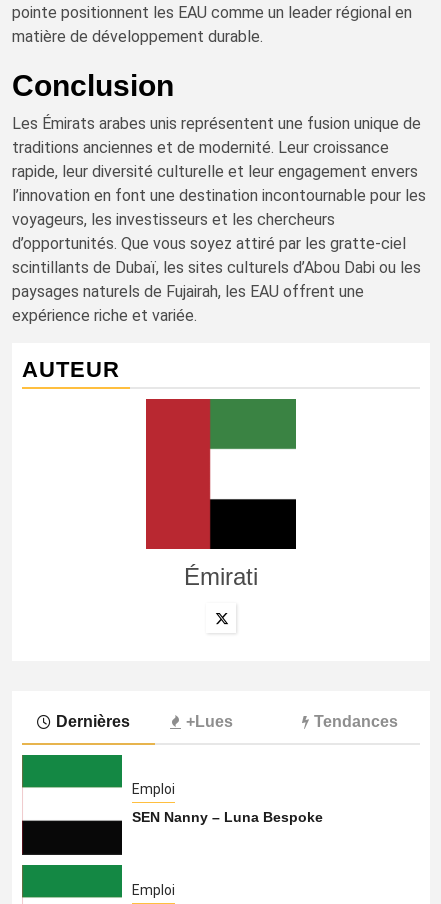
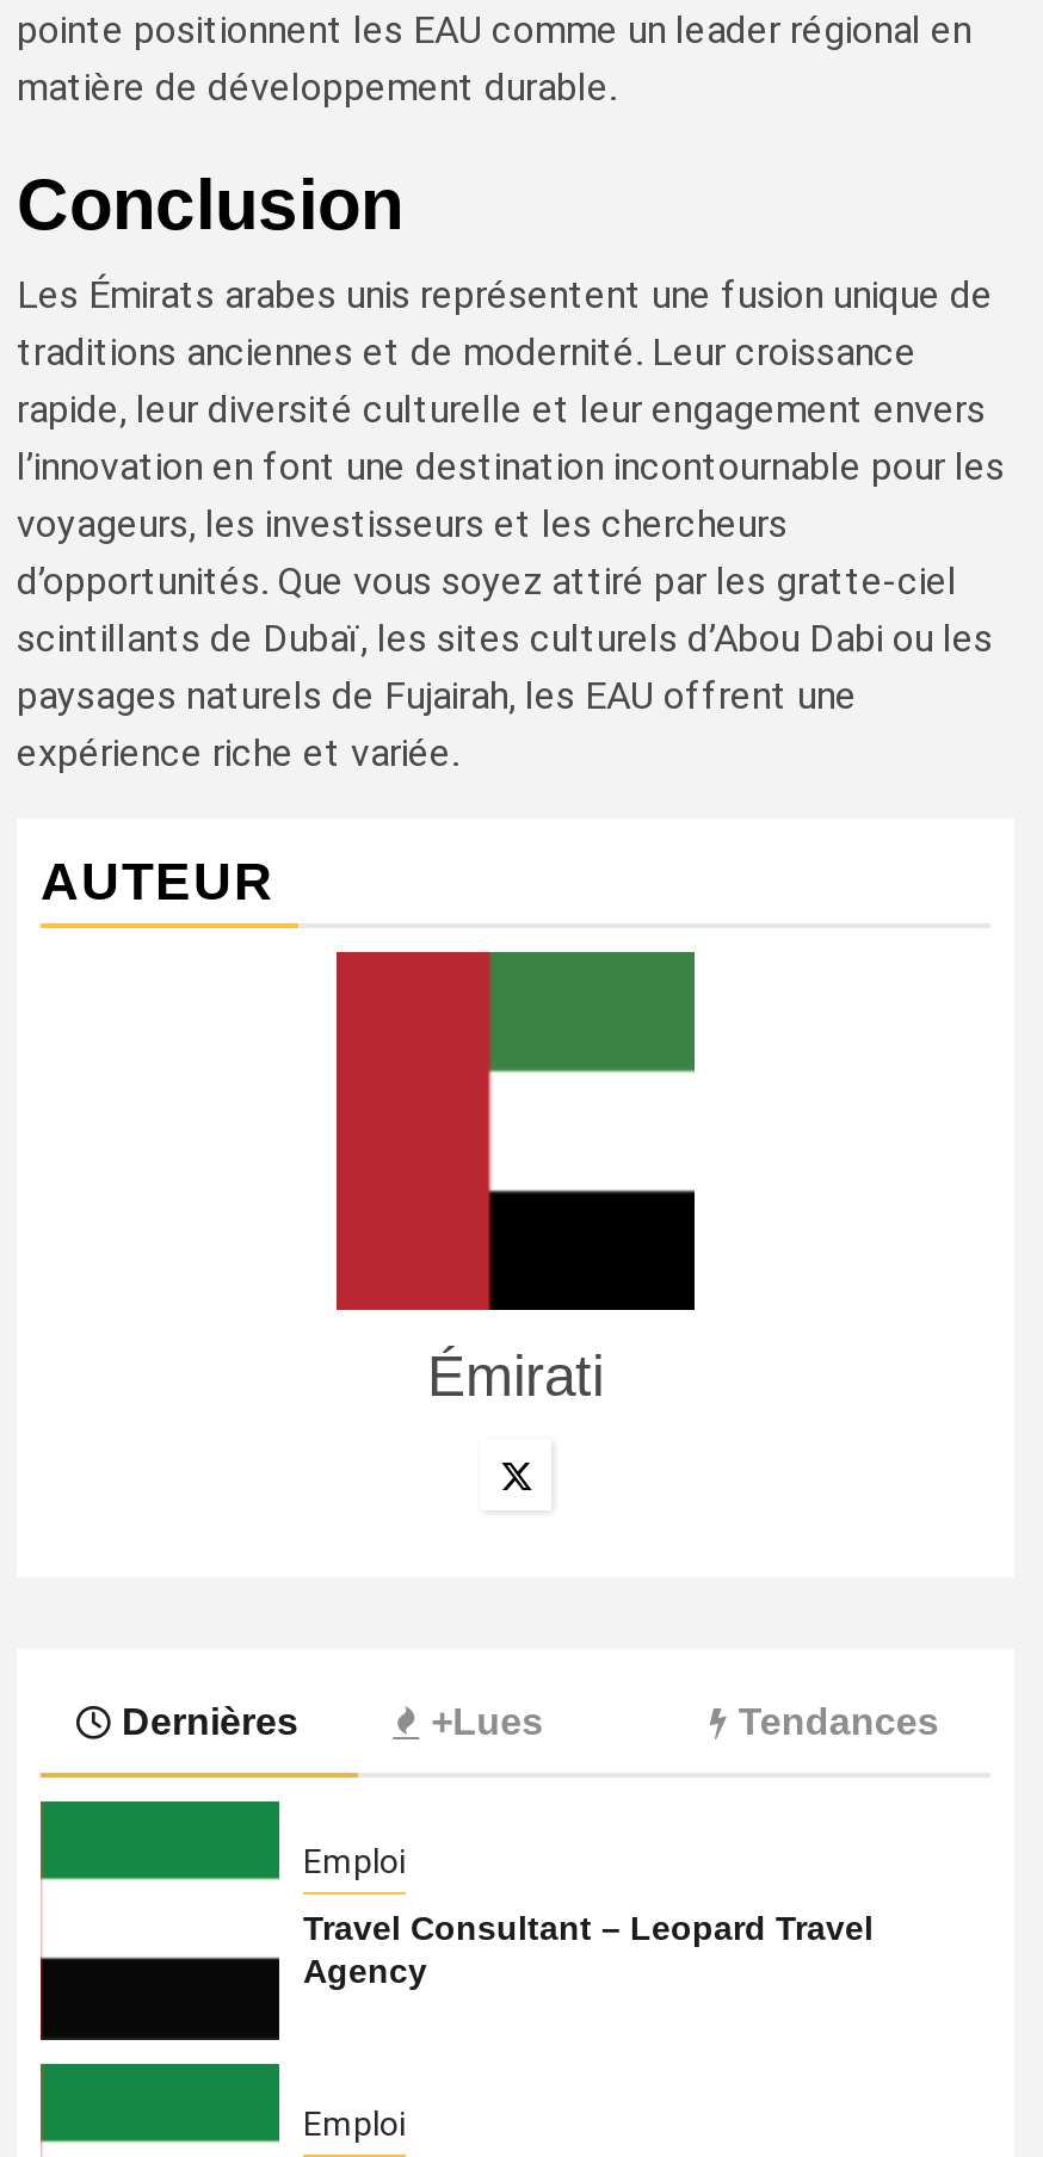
- SEN Nanny – Luna Bespoke
+ Travel Consultant – Leopard Travel
+ Agency
